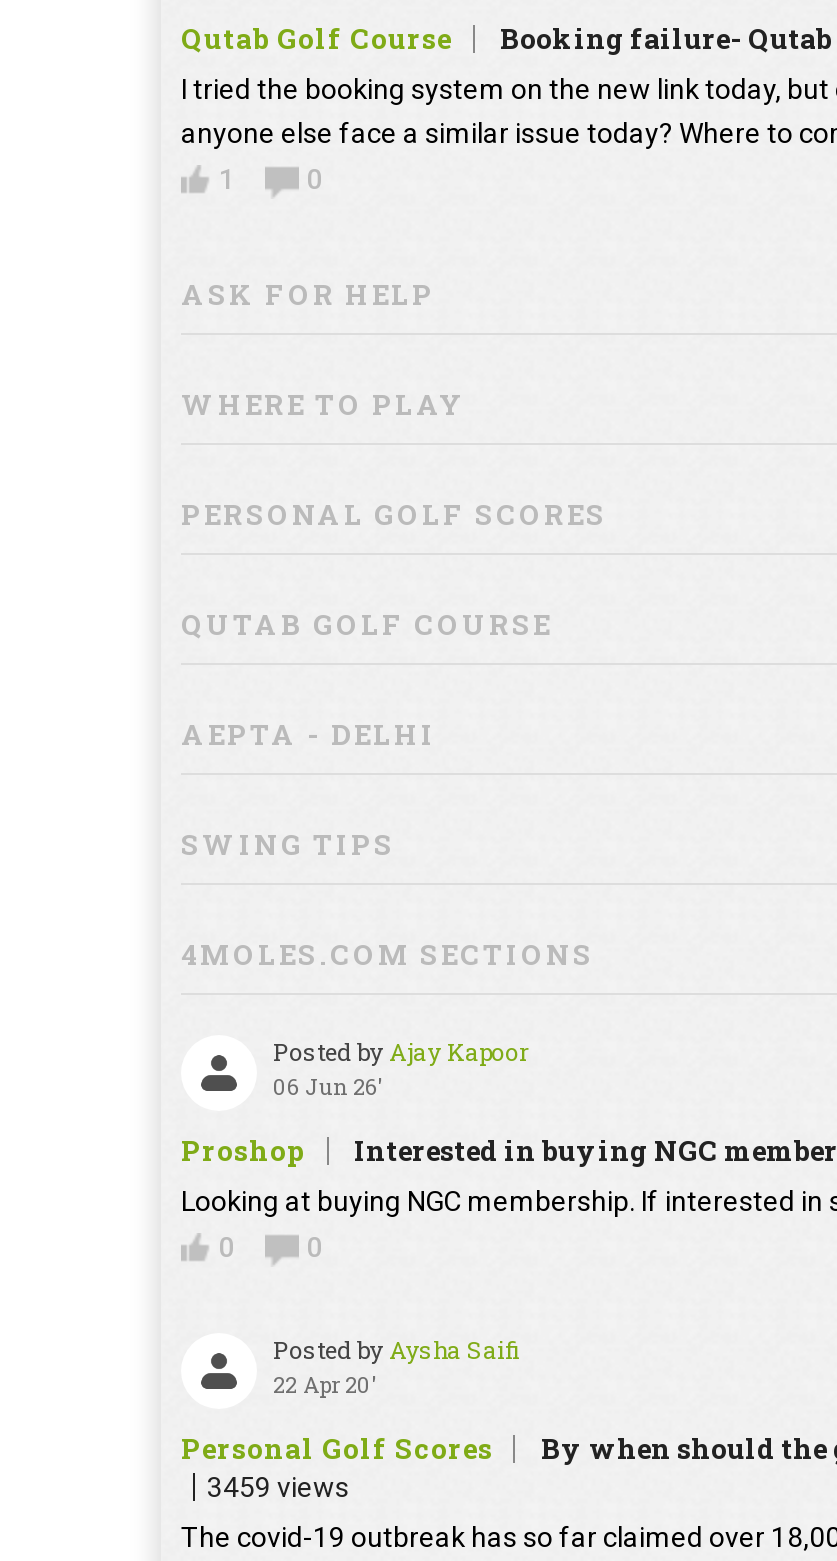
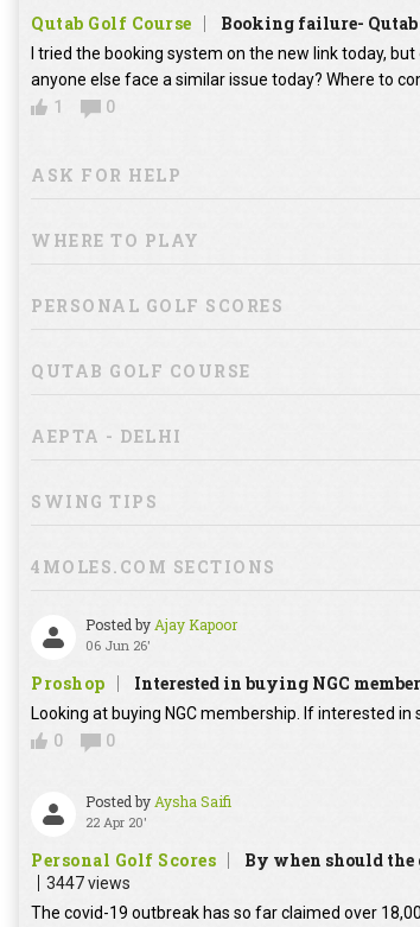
- 3459 views
+ 3447 views
